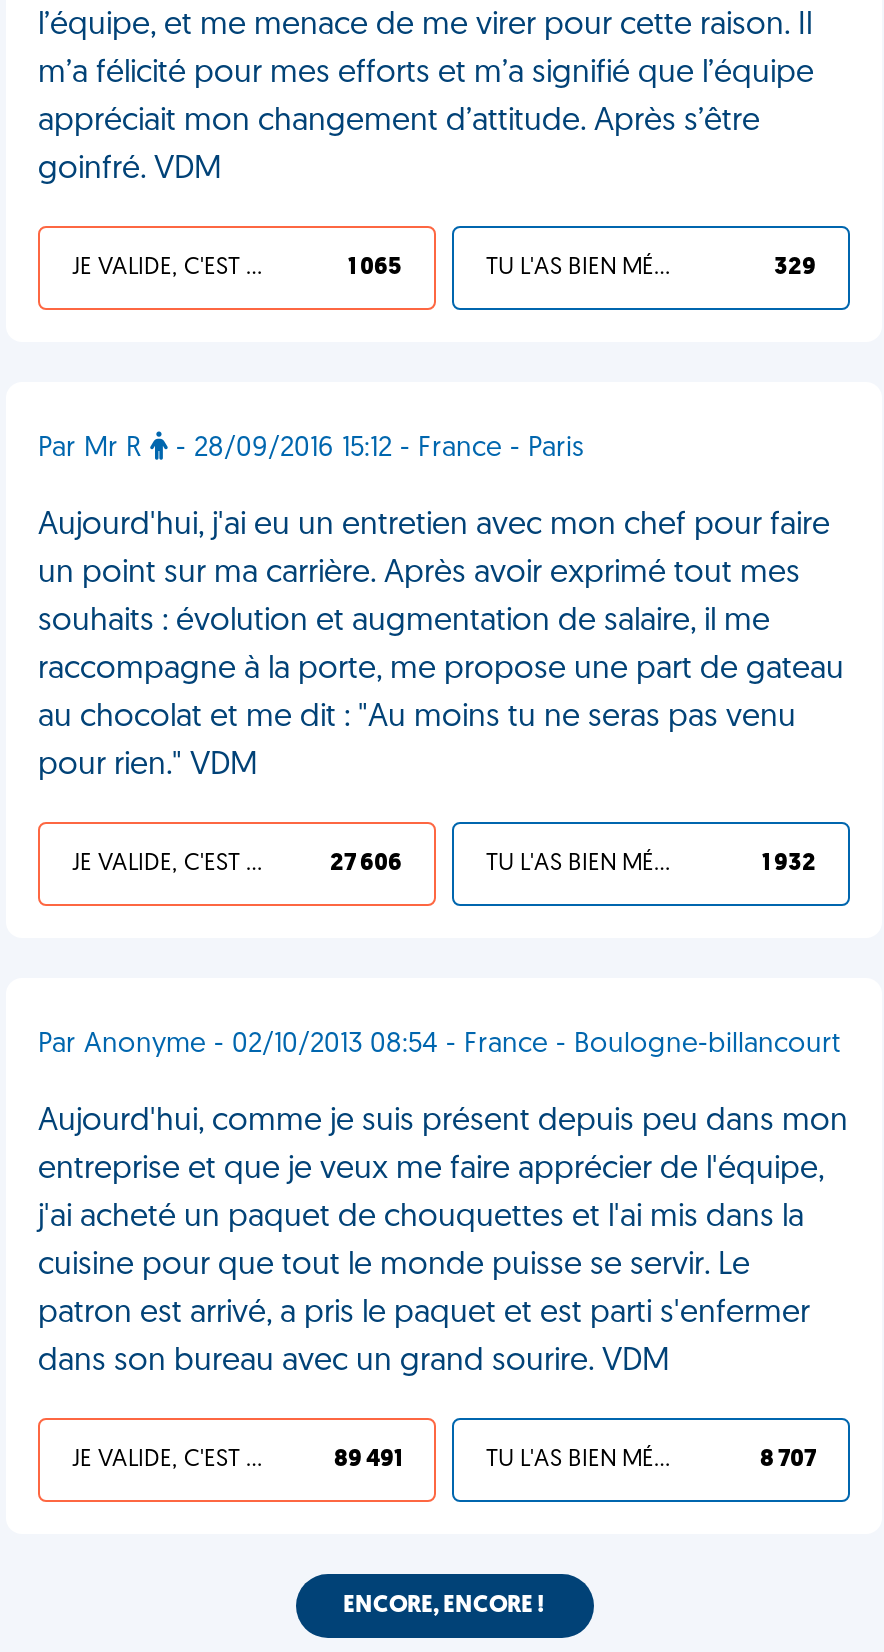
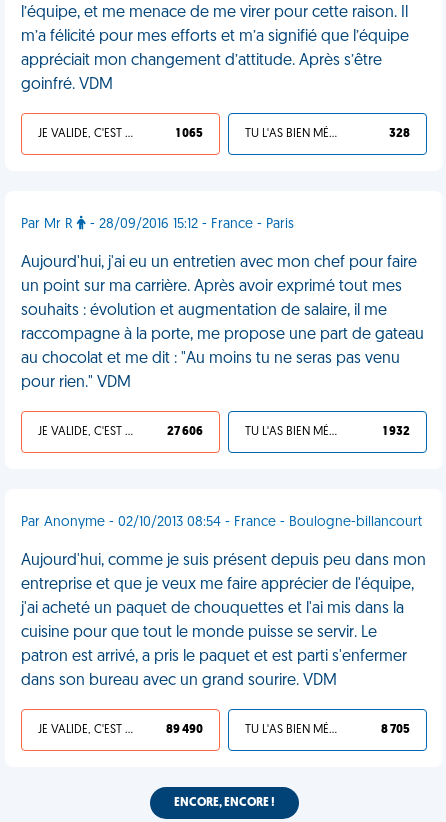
- 329
+ 328

- 89 491
+ 89 490

- 8 707
+ 8 705
